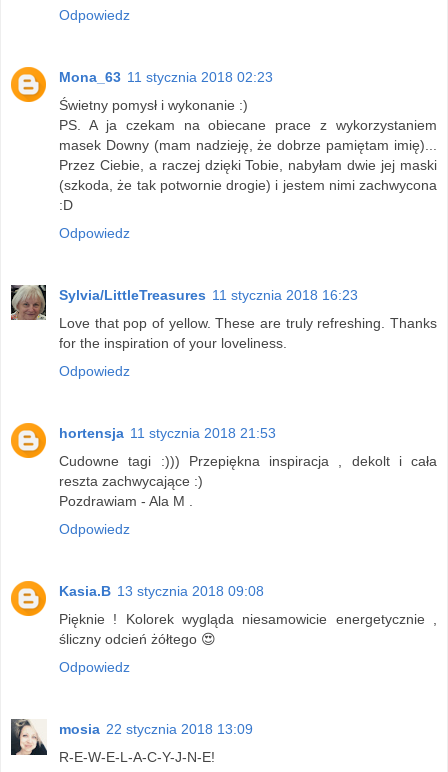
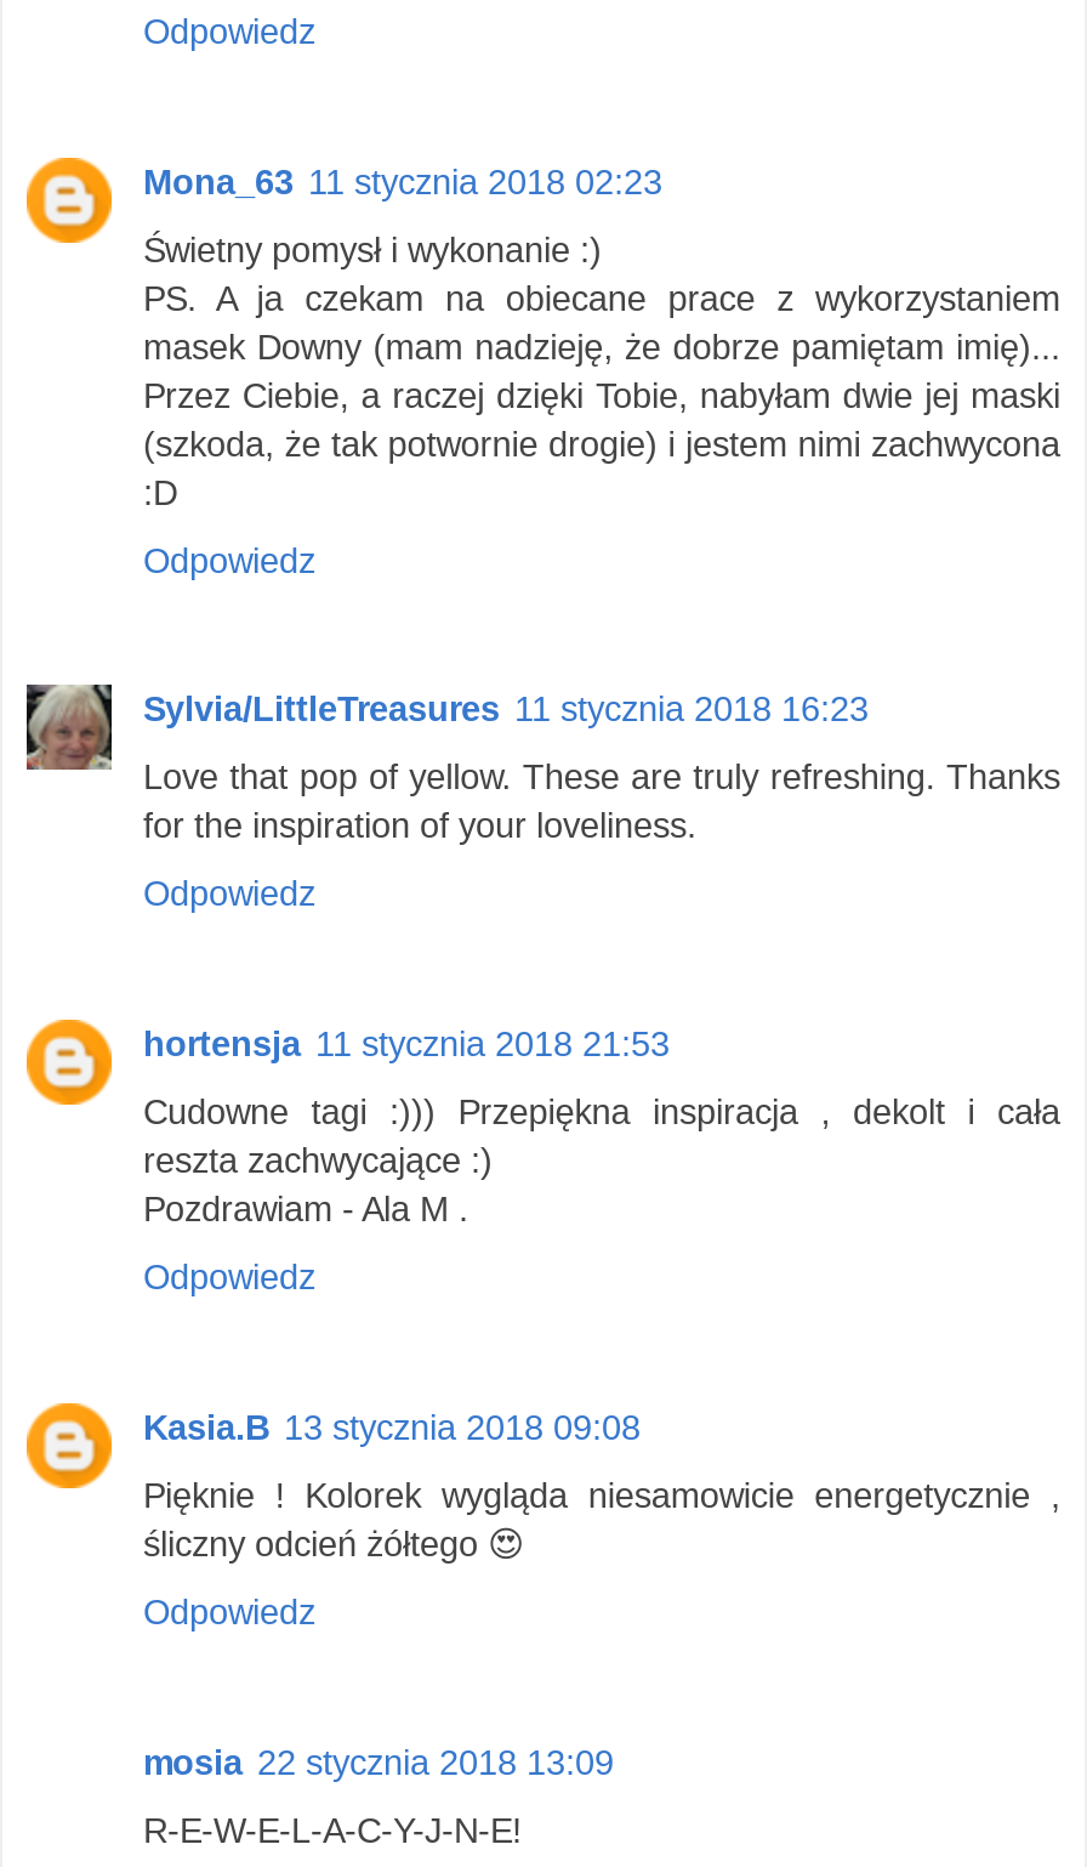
- [image]
